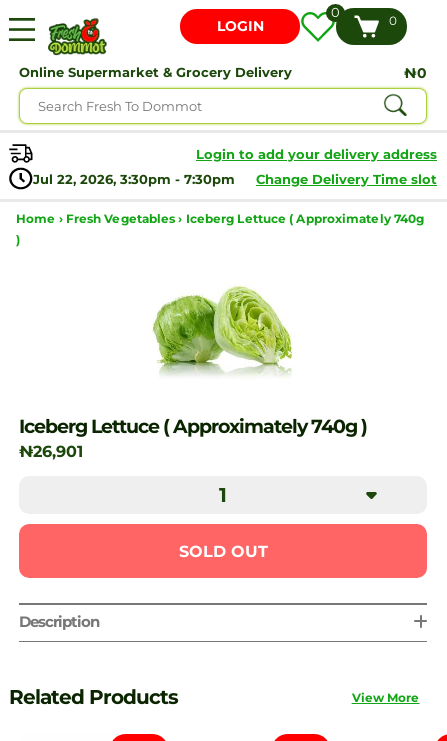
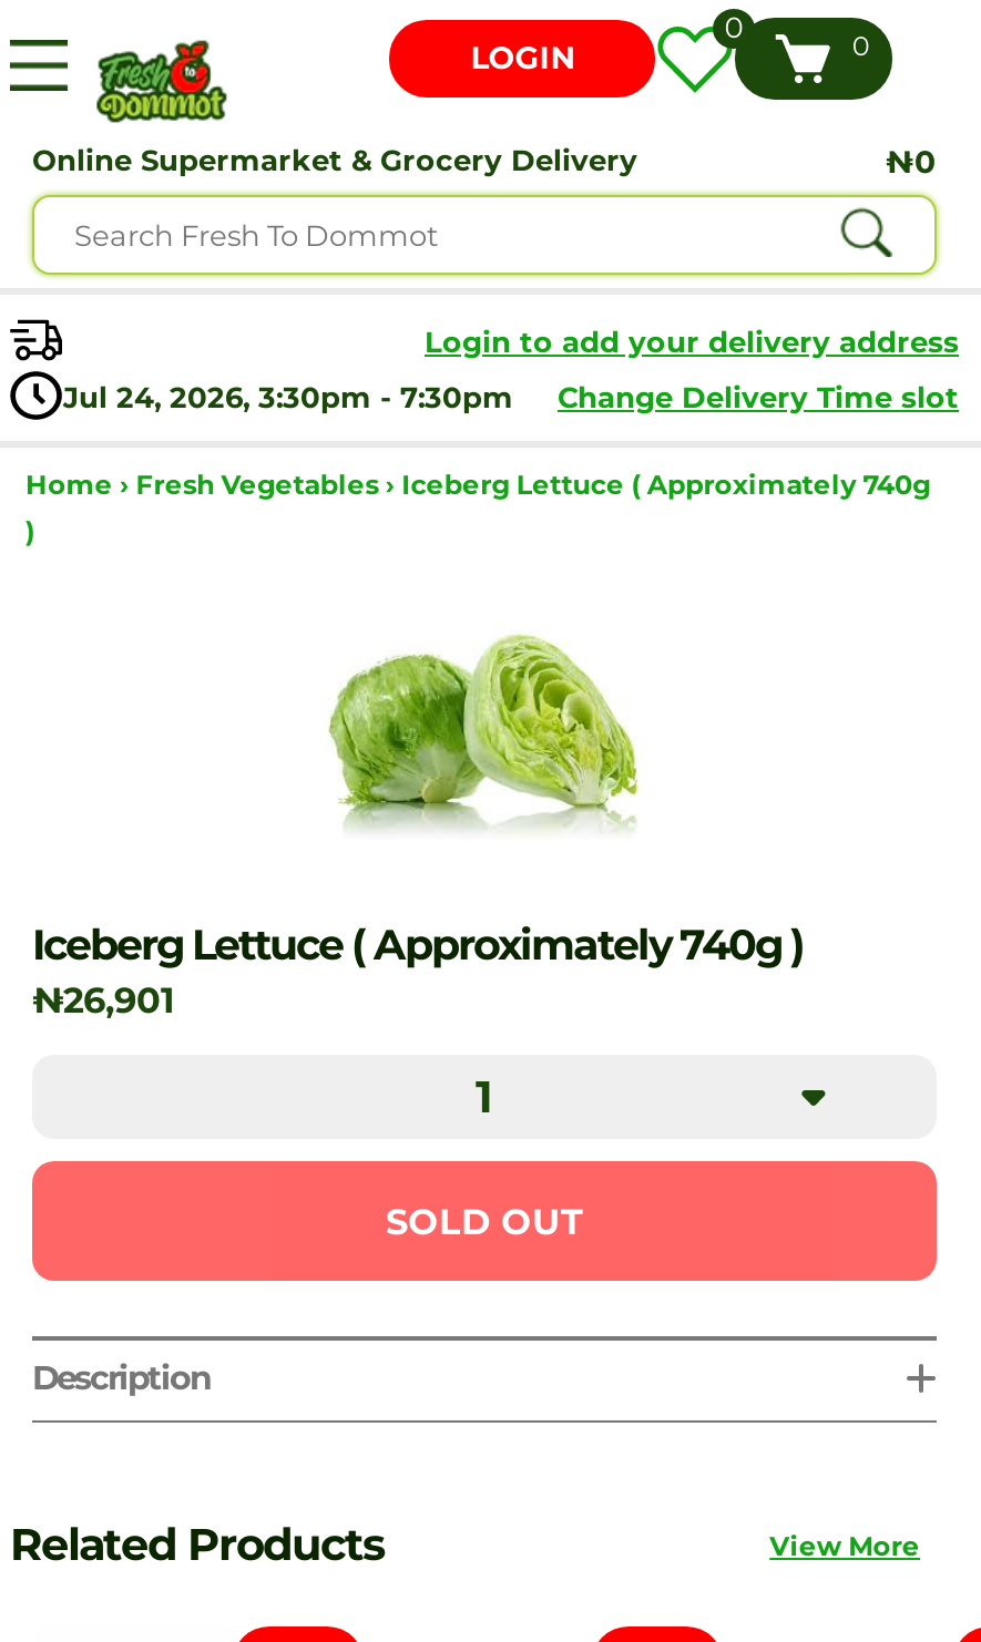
- Jul 22, 2026, 3:30pm - 7:30pm Change Delivery Time slot
+ Jul 24, 2026, 3:30pm - 7:30pm Change Delivery Time slot
